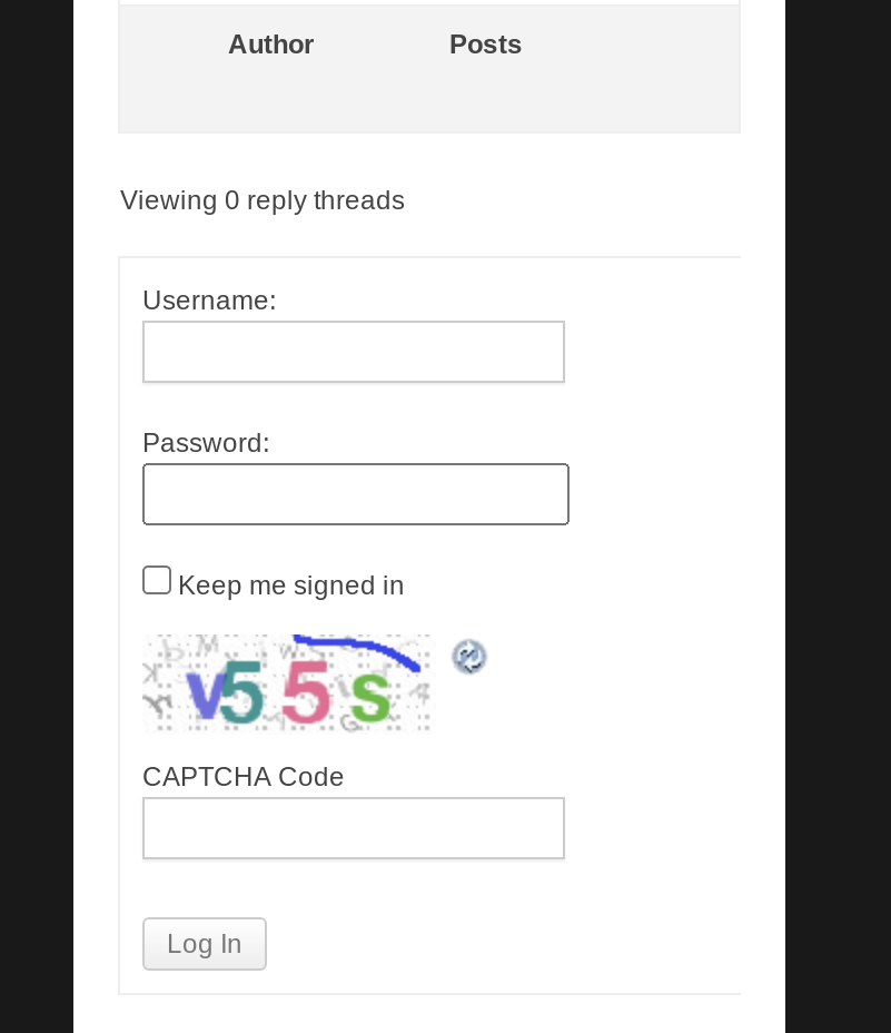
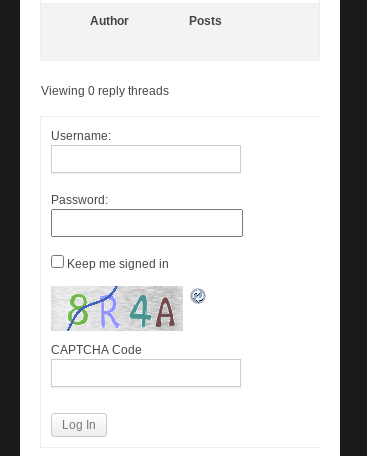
- [image]
+ [image]
